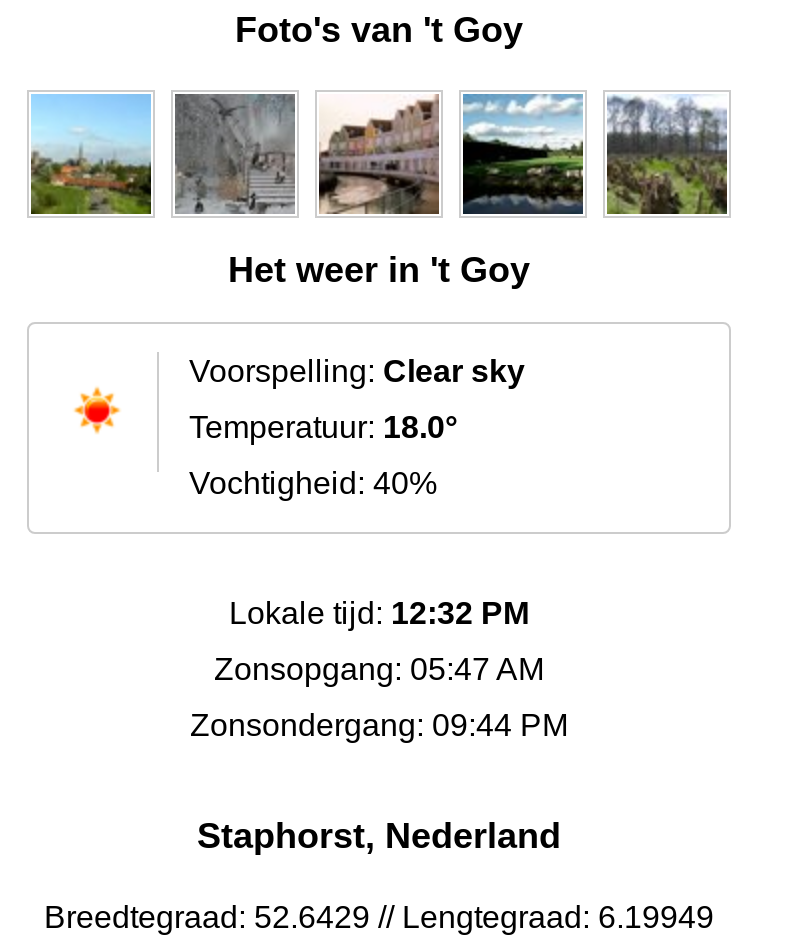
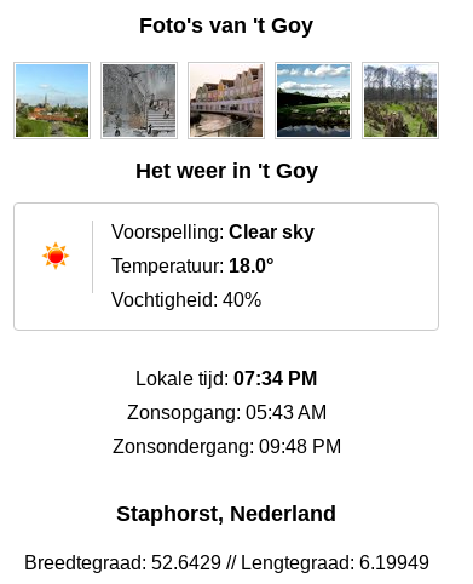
- Lokale tijd: 12:32 PM
+ Lokale tijd: 07:34 PM

- Zonsopgang: 05:47 AM
+ Zonsopgang: 05:43 AM

- Zonsondergang: 09:44 PM
+ Zonsondergang: 09:48 PM
